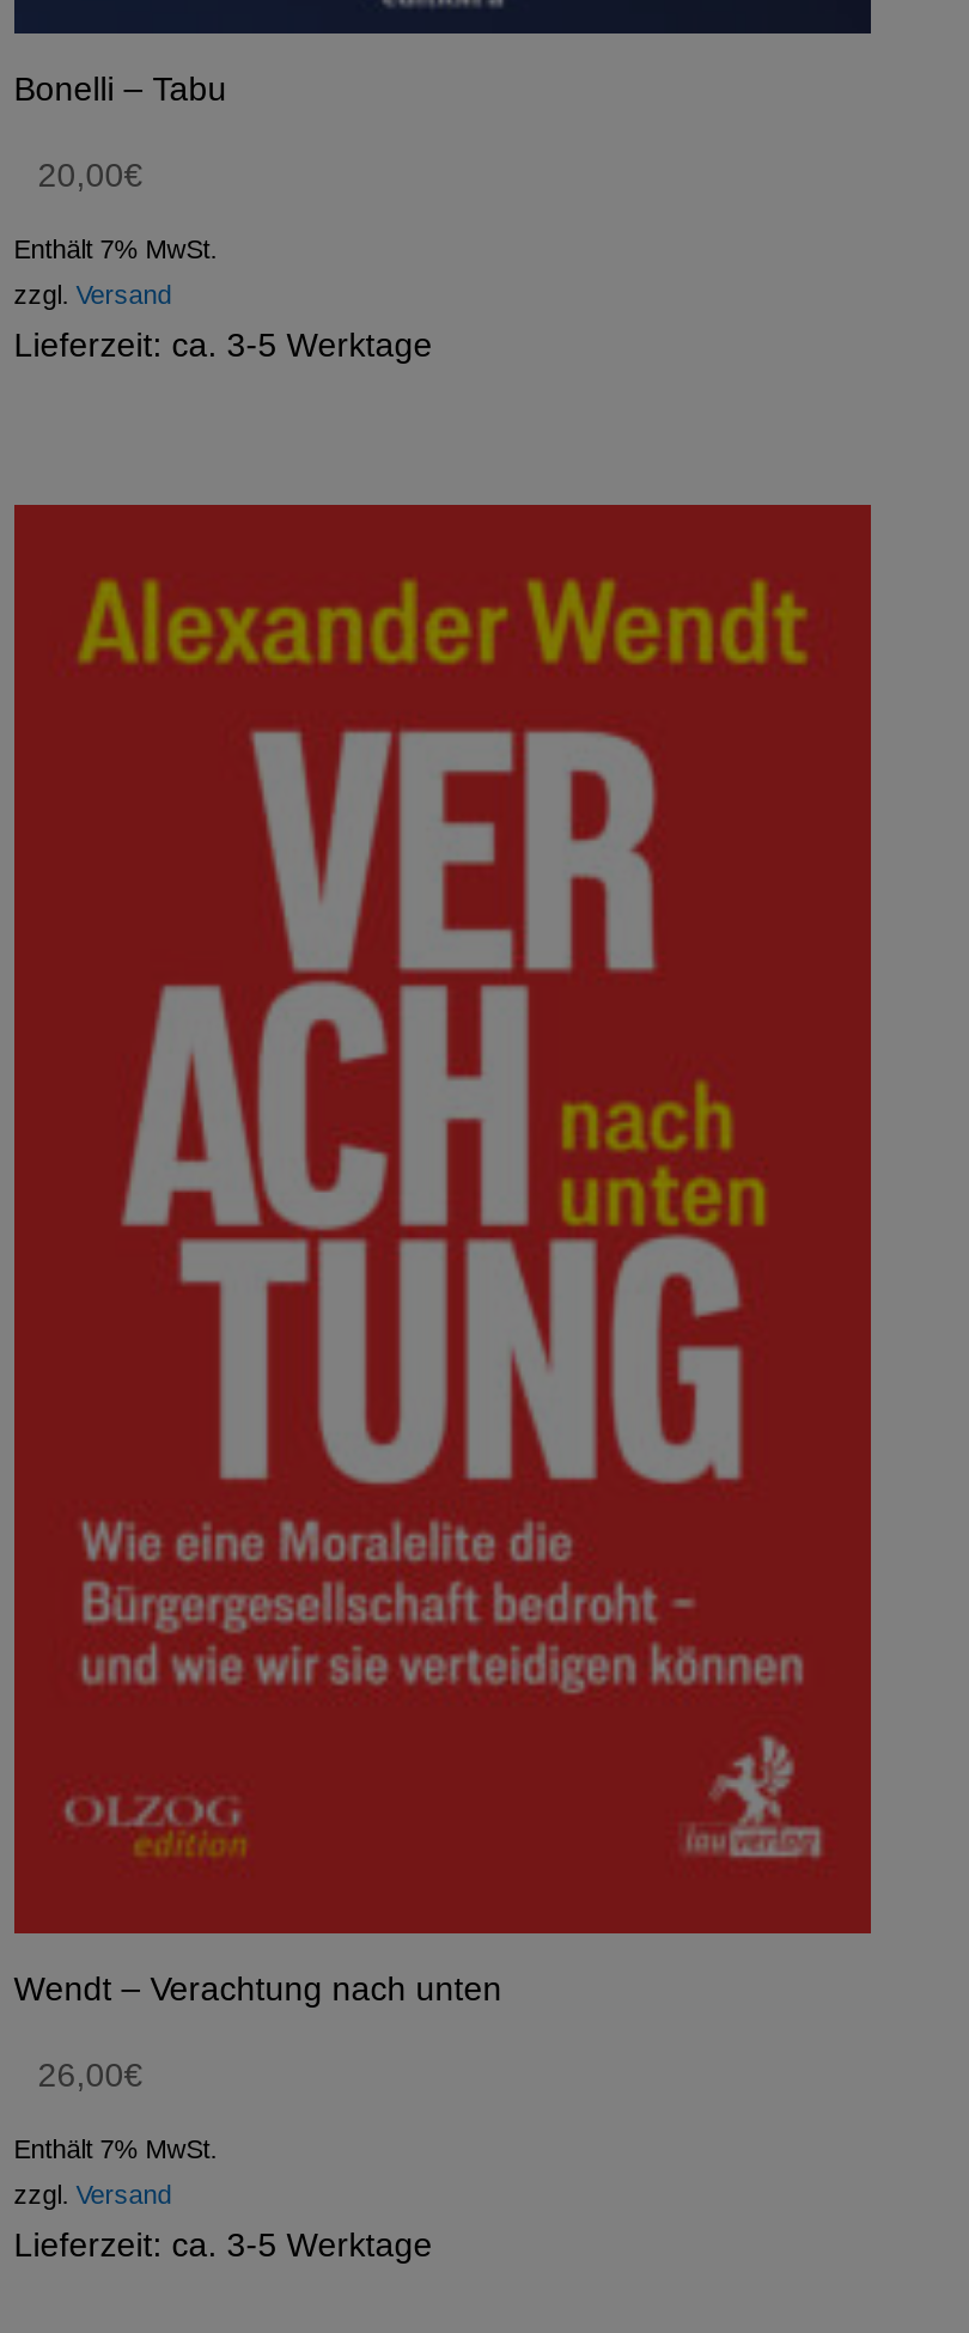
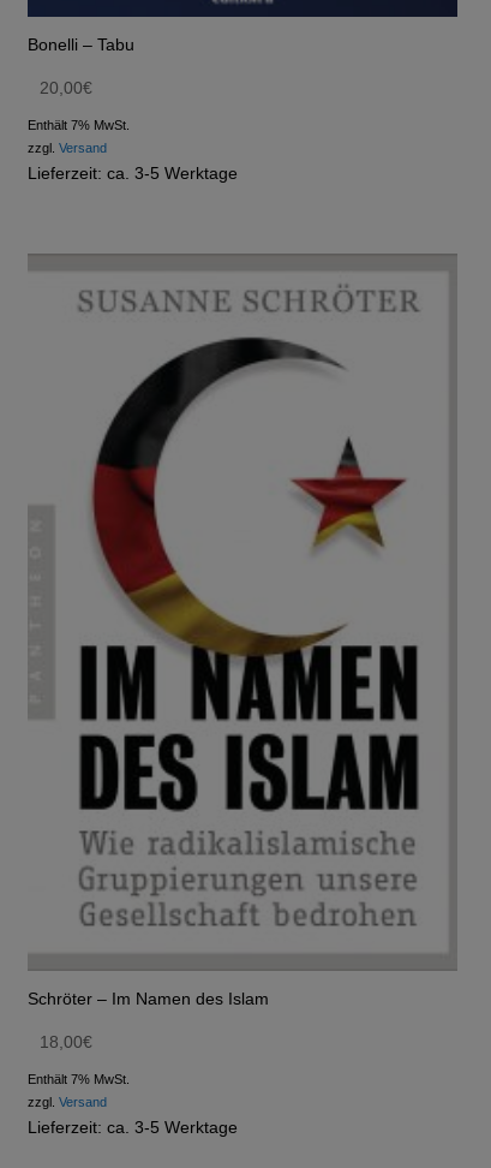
- [image]
- Wendt – Verachtung nach unten
+ [image]
+ Schröter – Im Namen des Islam

- 26,00€
+ 18,00€
